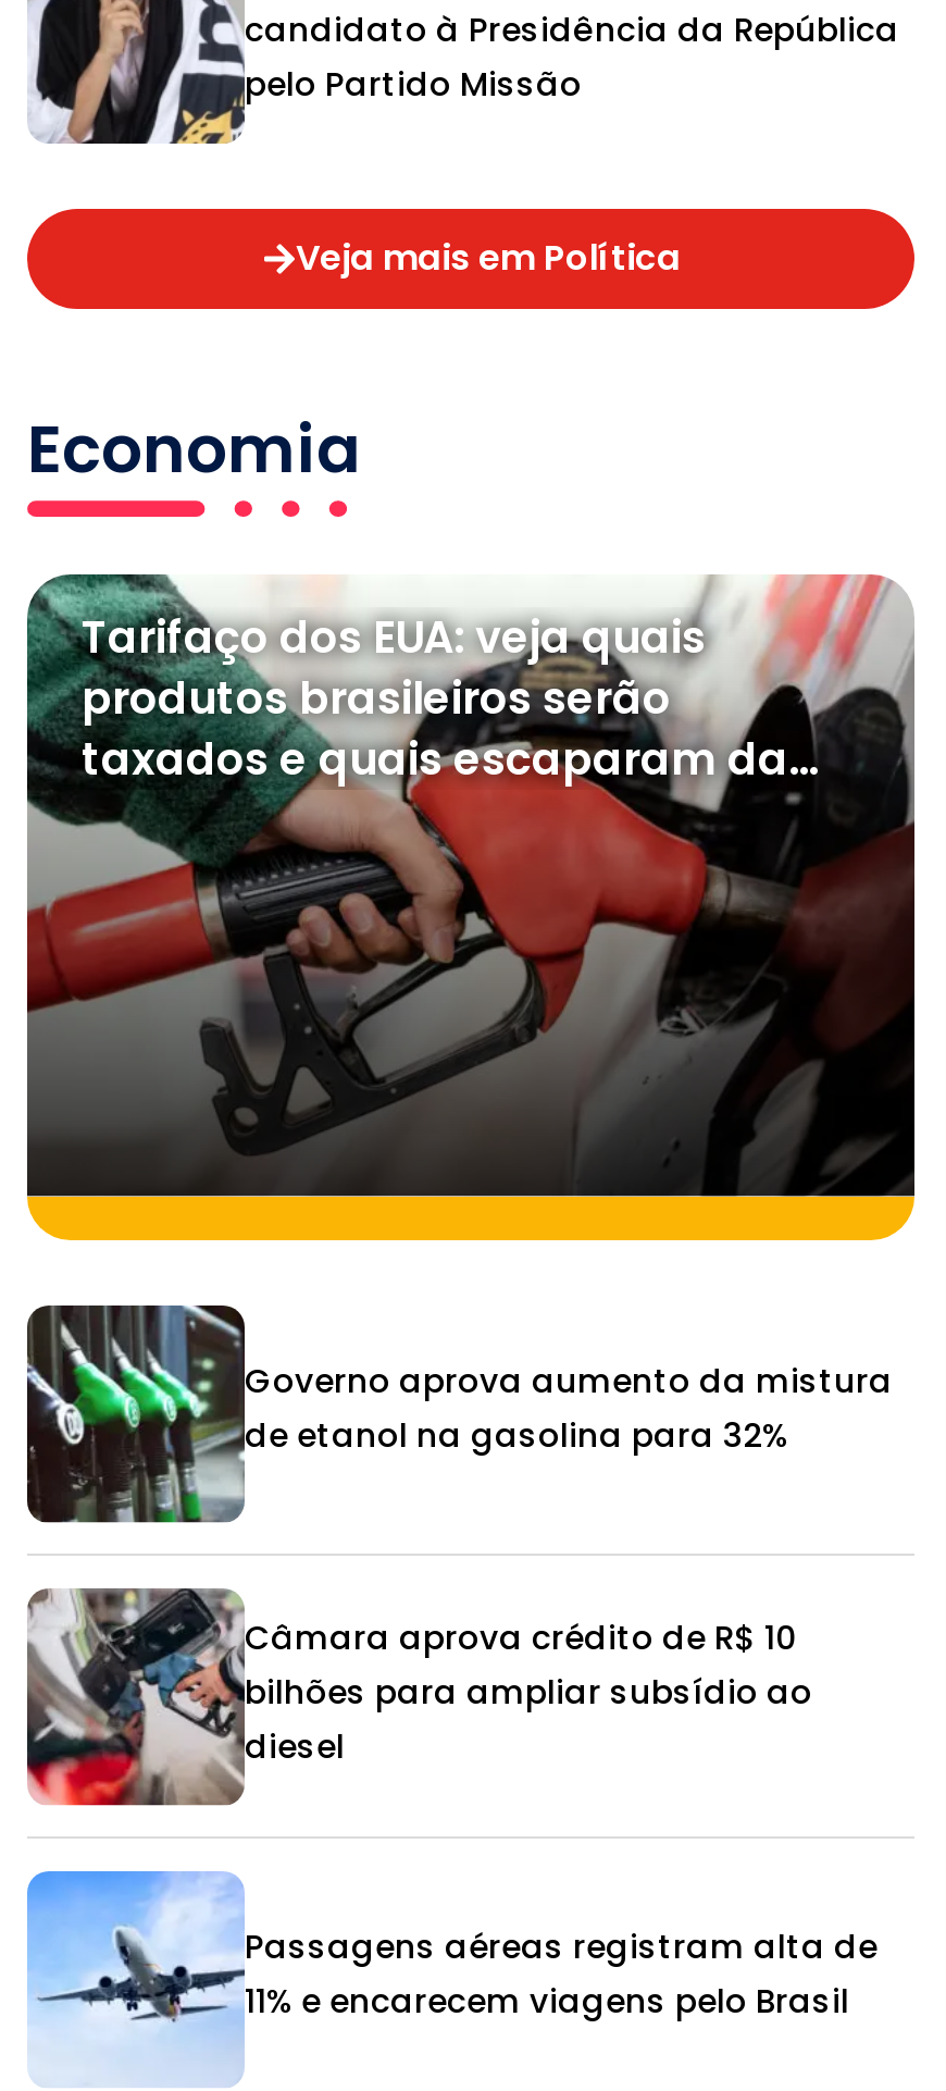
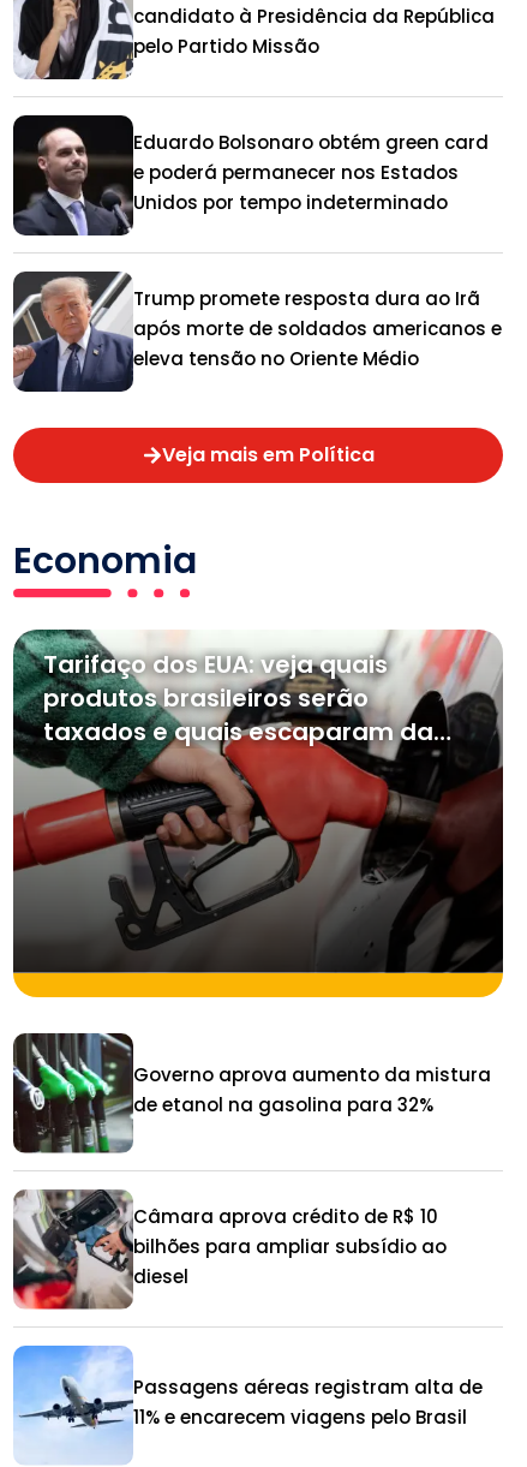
+ [image]
+ Eduardo Bolsonaro obtém green card
+ e poderá permanecer nos Estados
+ Unidos por tempo indeterminado

+ [image]
+ Trump promete resposta dura ao Irã
+ após morte de soldados americanos e
+ eleva tensão no Oriente Médio
